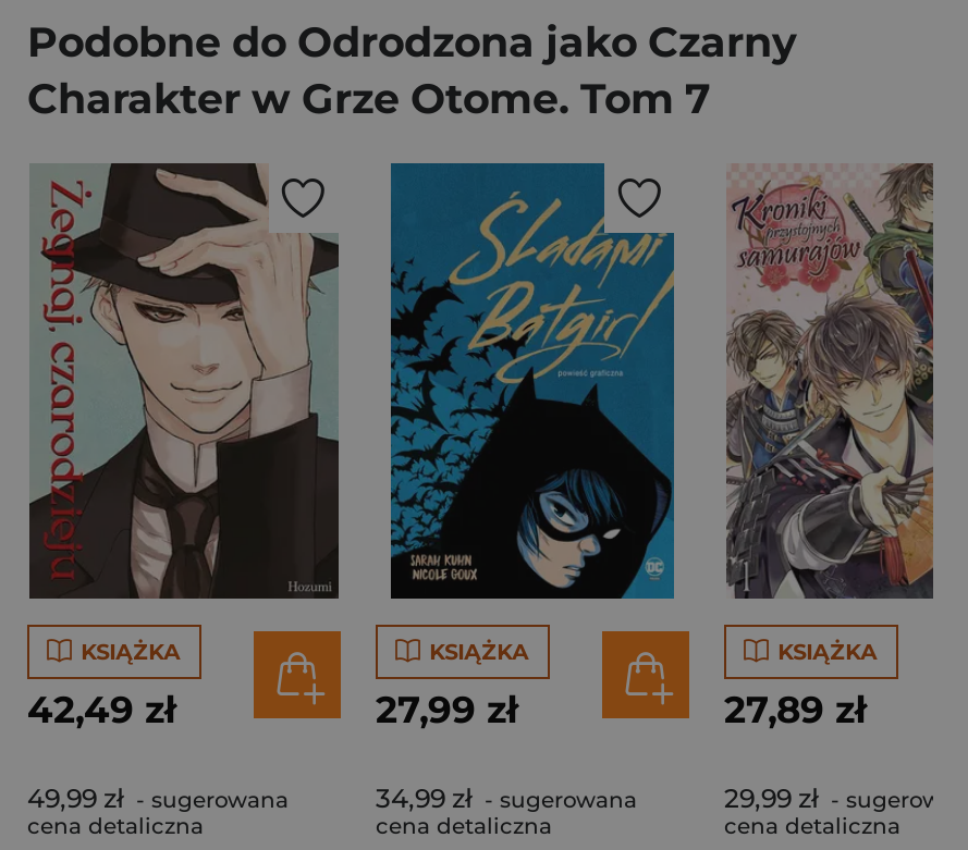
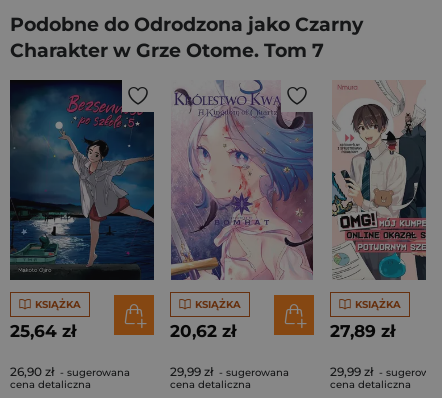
- [image]
+ [image]

- [image]
- 27,99 zł
+ [image]
+ 20,62 zł

- [image]
+ [image]

- 42,49 zł
+ 25,64 zł

- 49,99 zł - sugerowana
+ 26,90 zł - sugerowana

- 34,99 zł - sugerowana
+ 29,99 zł - sugerowana
